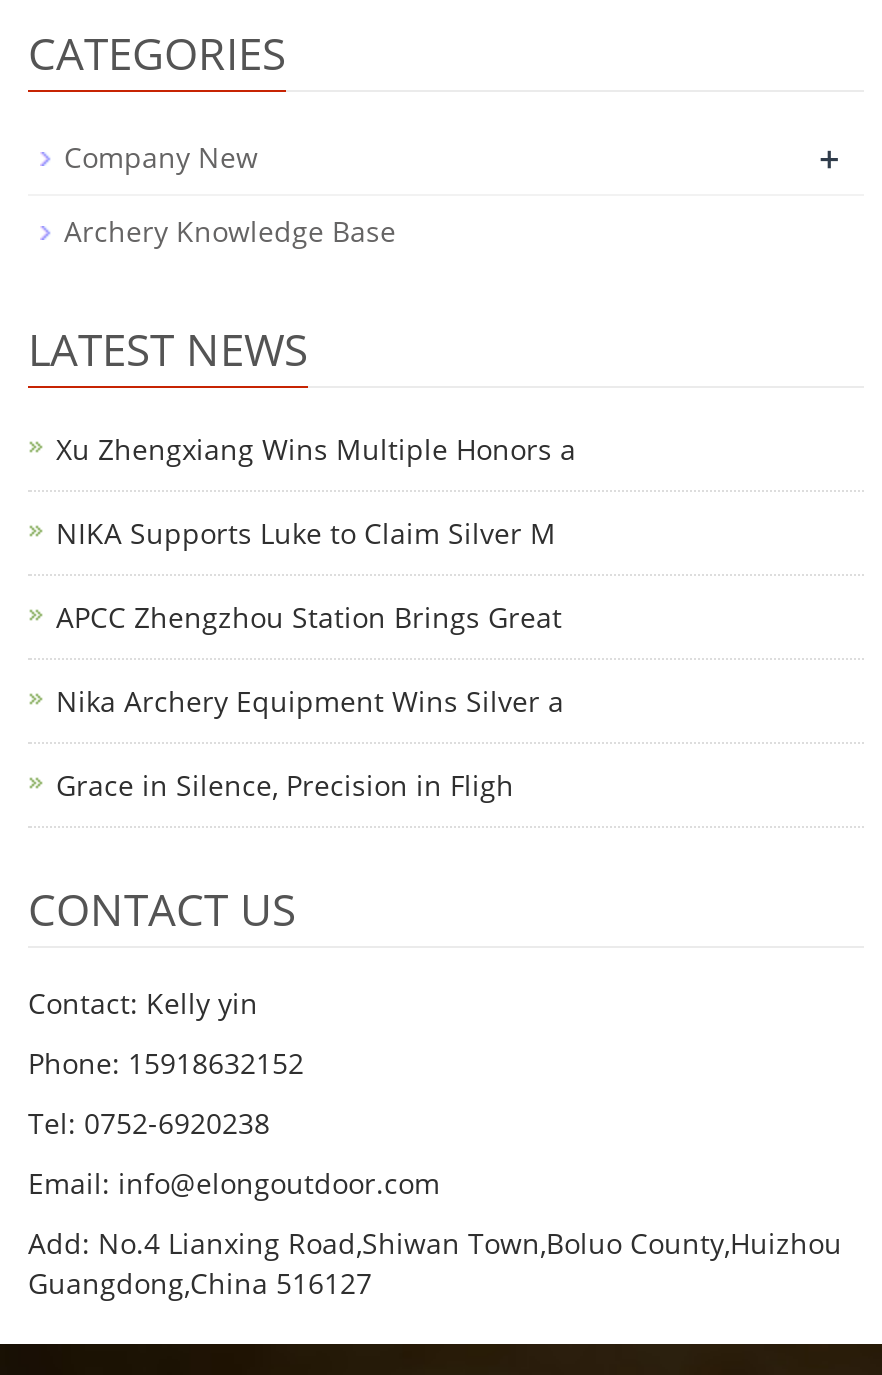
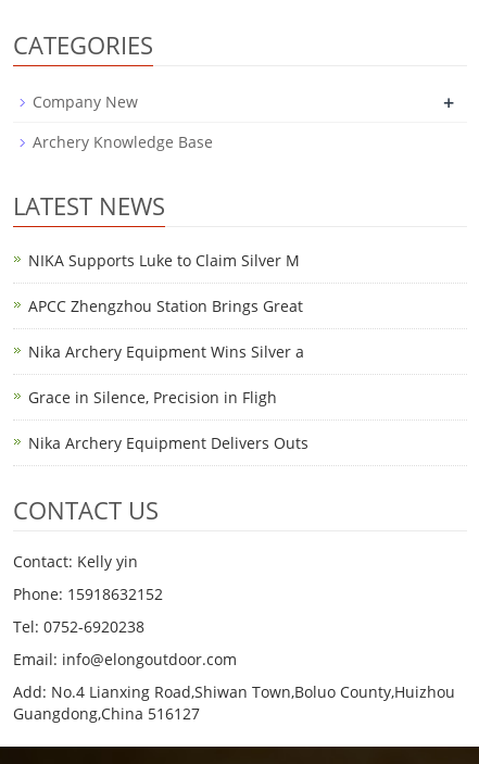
- Xu Zhengxiang Wins Multiple Honors a

moved up: NIKA Supports Luke to Claim Silver M | APCC Zhengzhou Station Brings Great | Nika Archery Equipment Wins Silver a | Grace in Silence, Precision in Fligh

+ Nika Archery Equipment Delivers Outs
